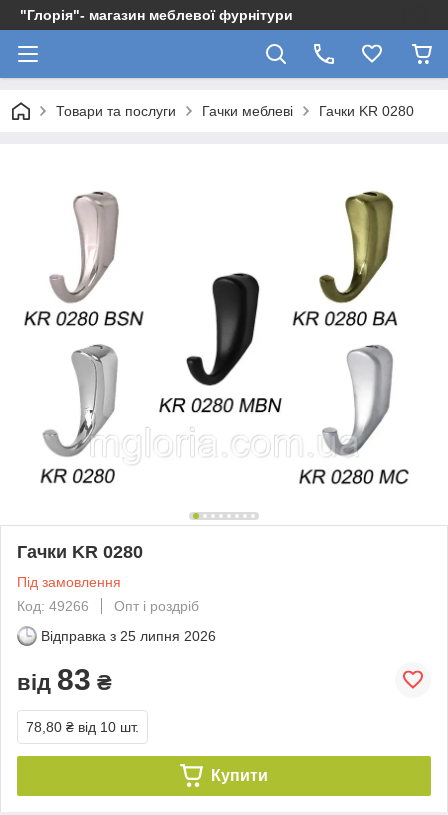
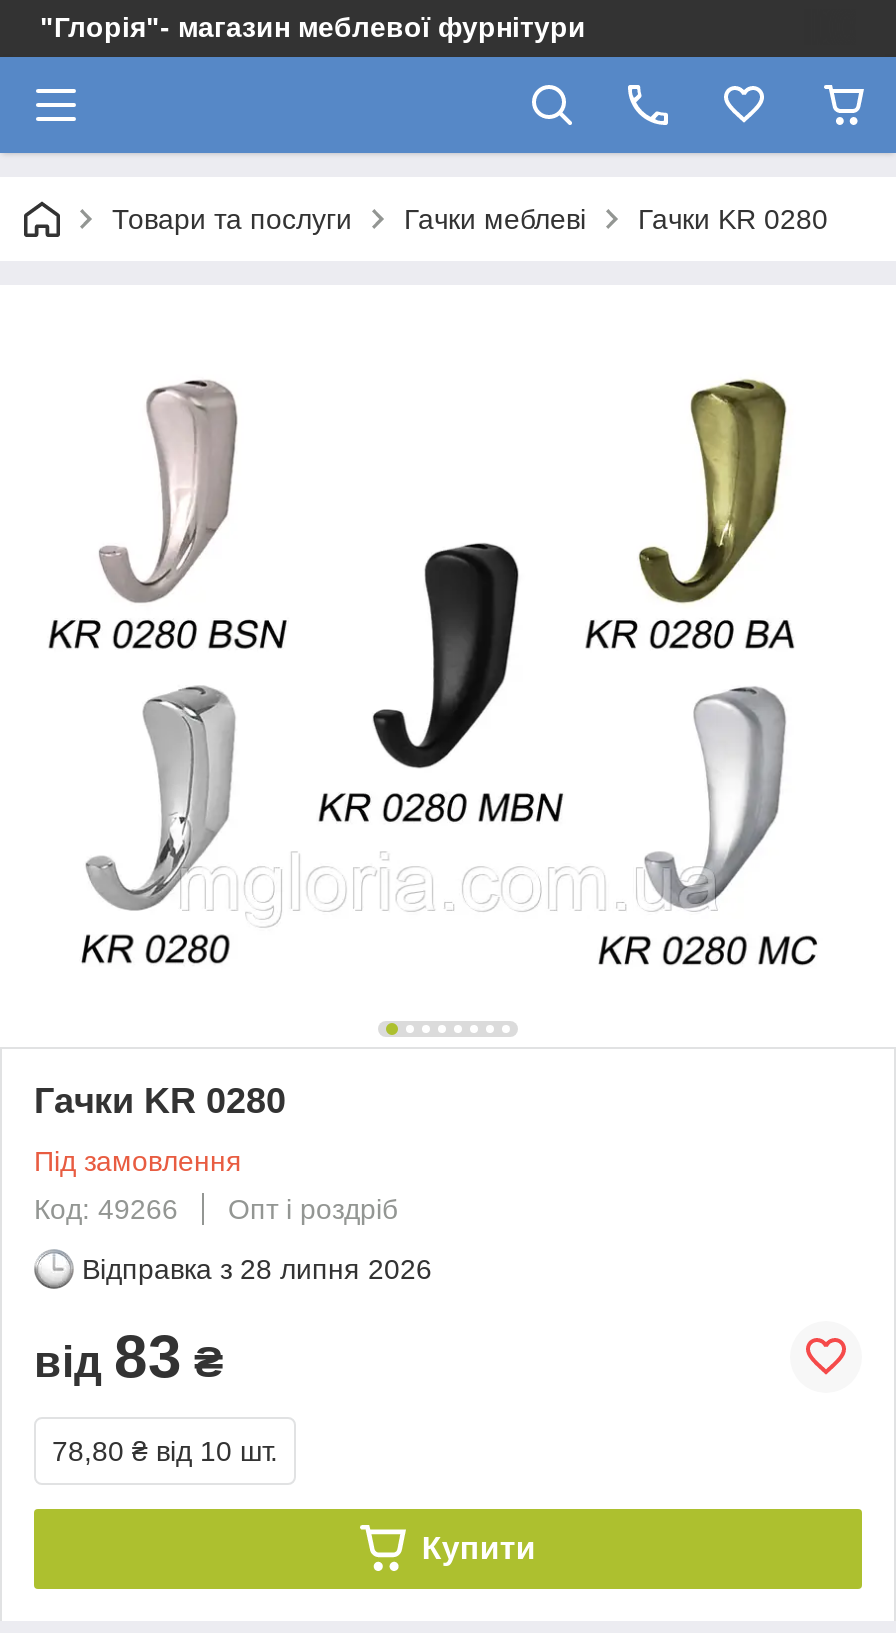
- Відправка з 25 липня 2026
+ Відправка з 28 липня 2026
